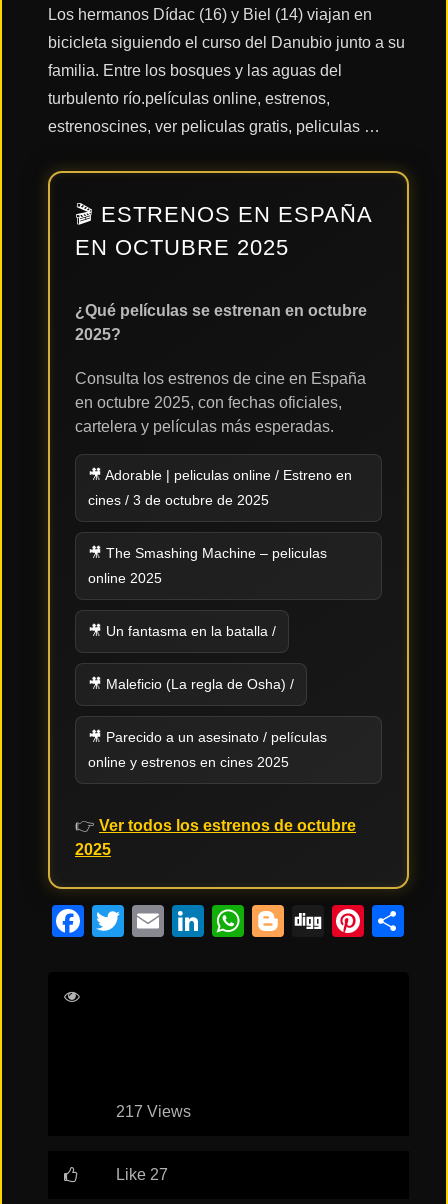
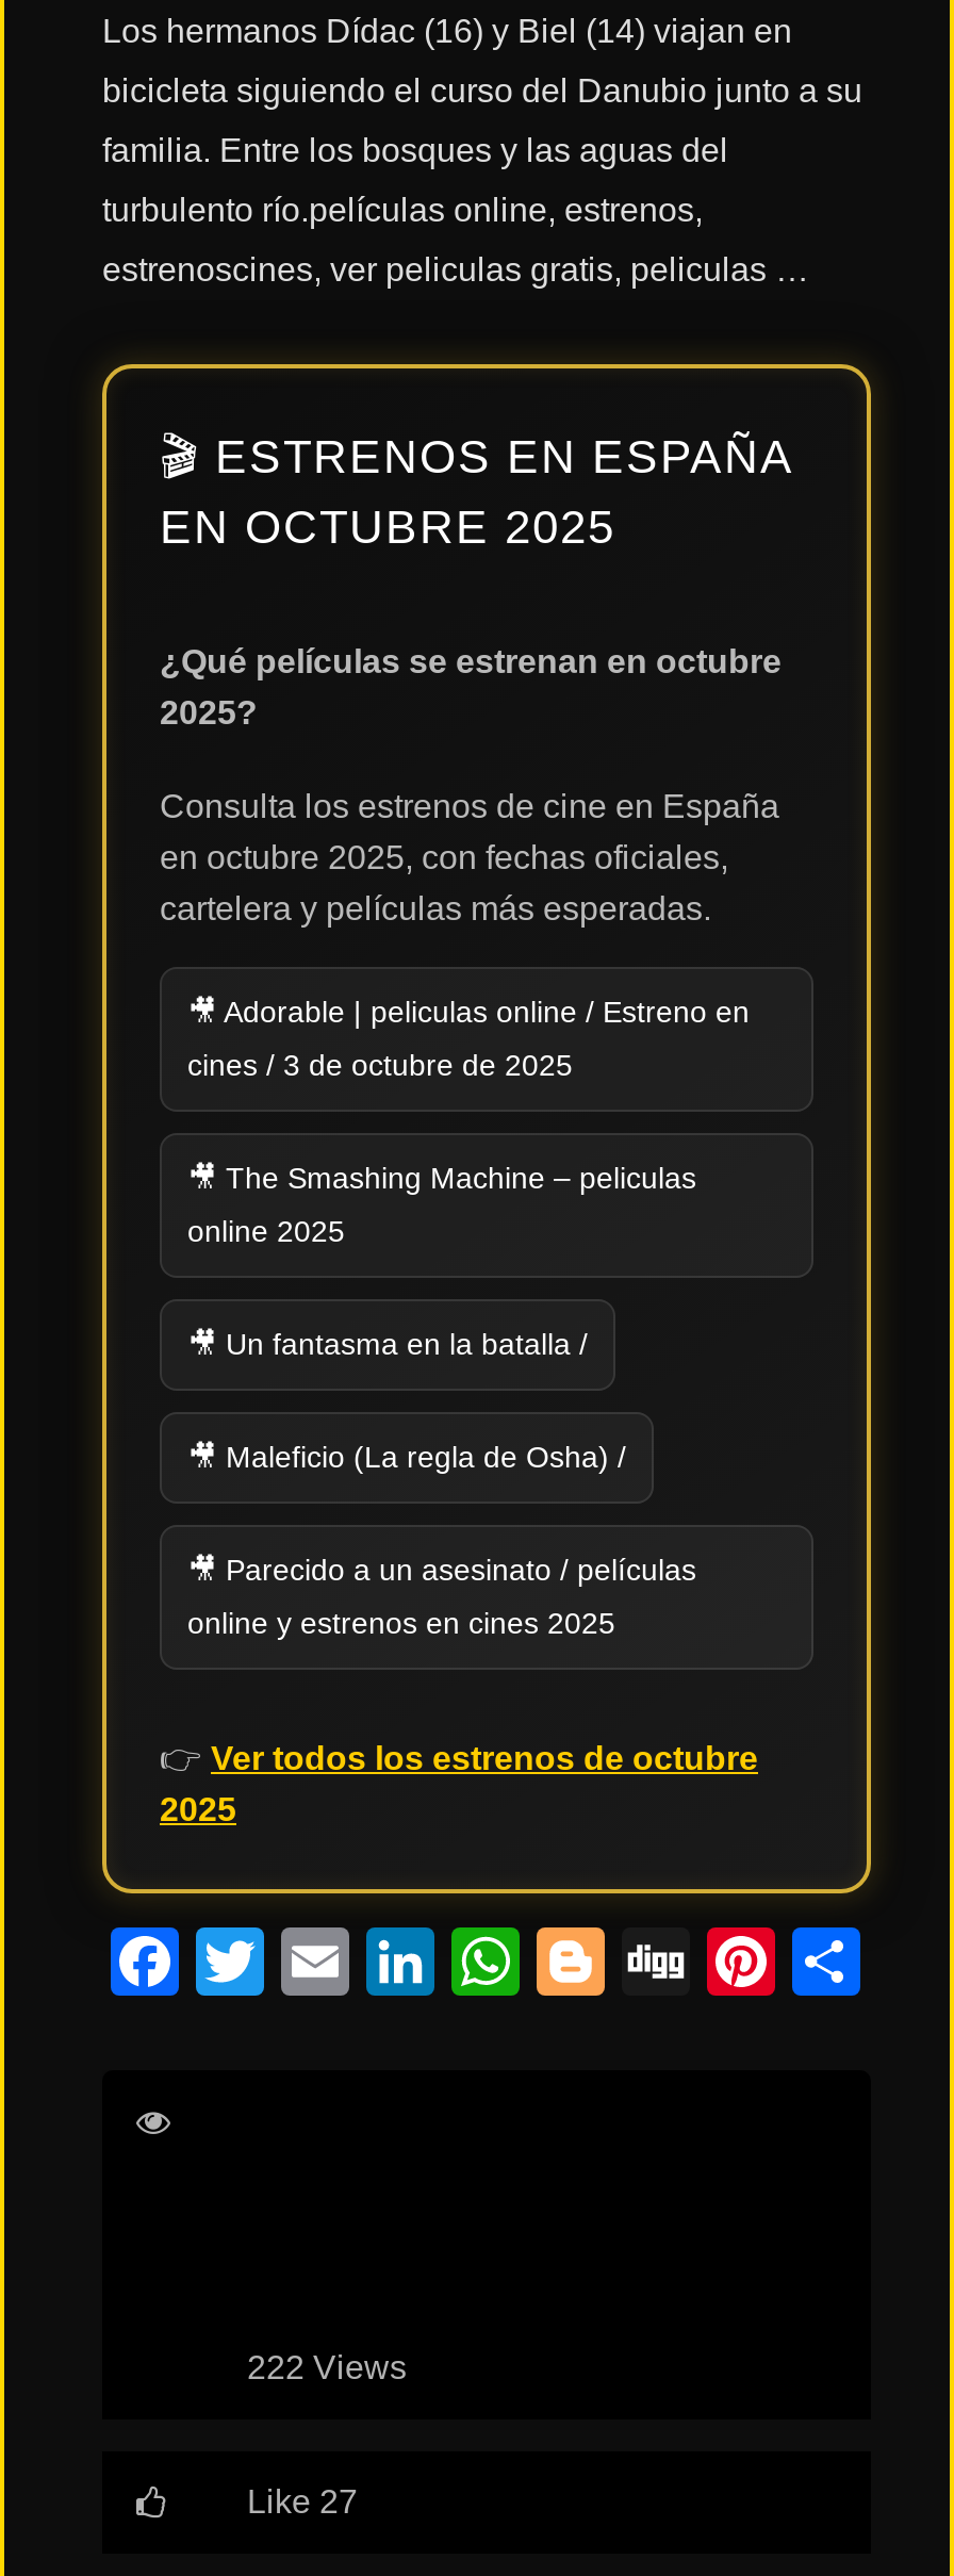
- 217 Views
+ 222 Views
